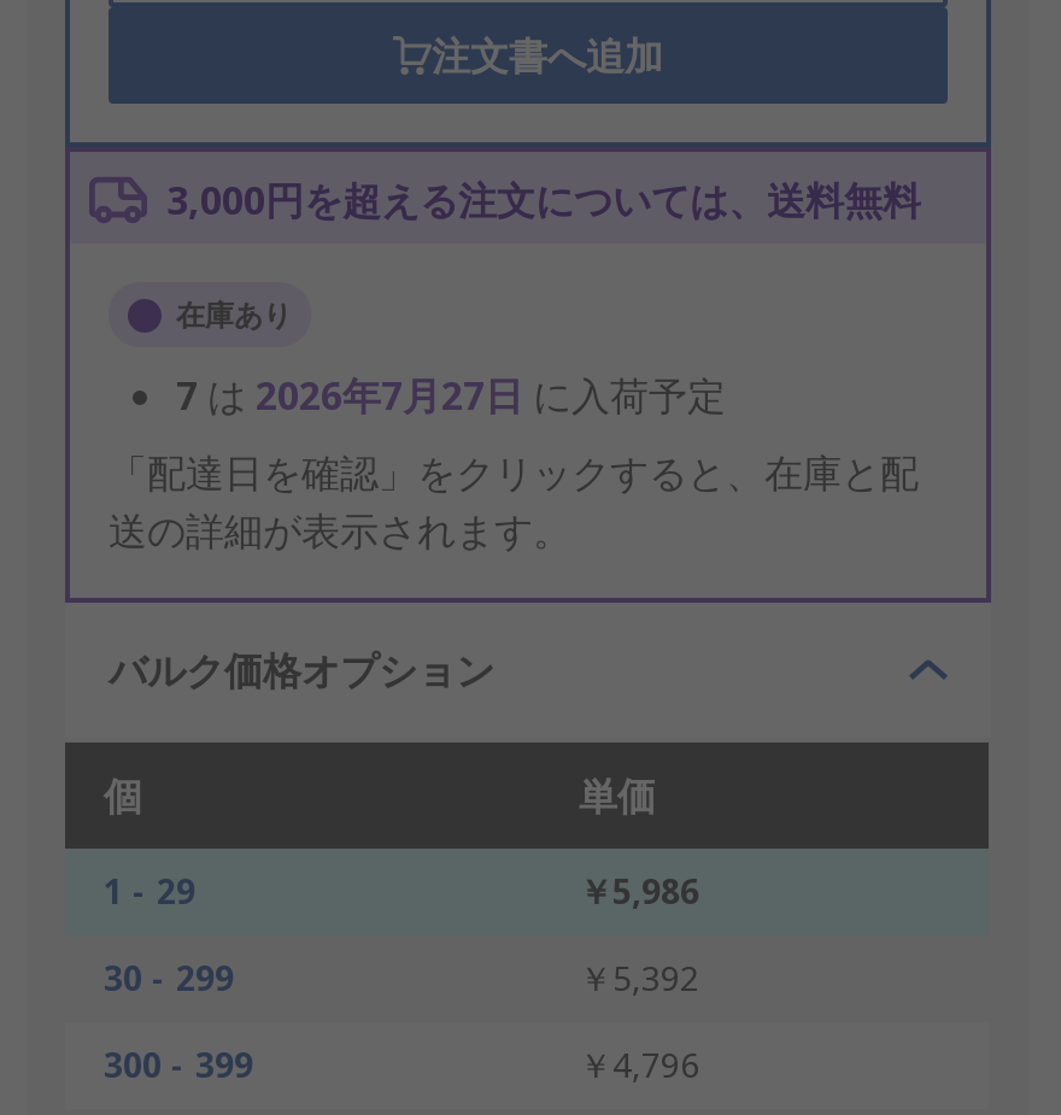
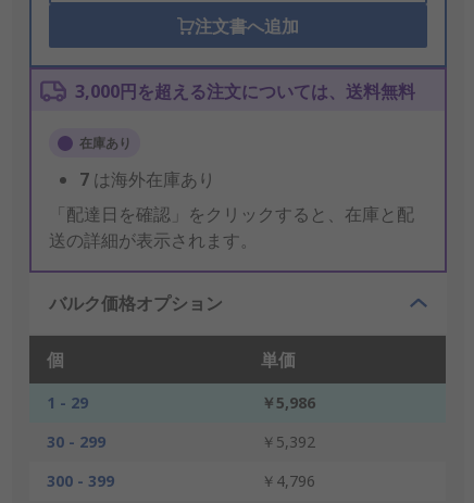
- 7は2026年7月27日に入荷予定
+ 7は海外在庫あり
